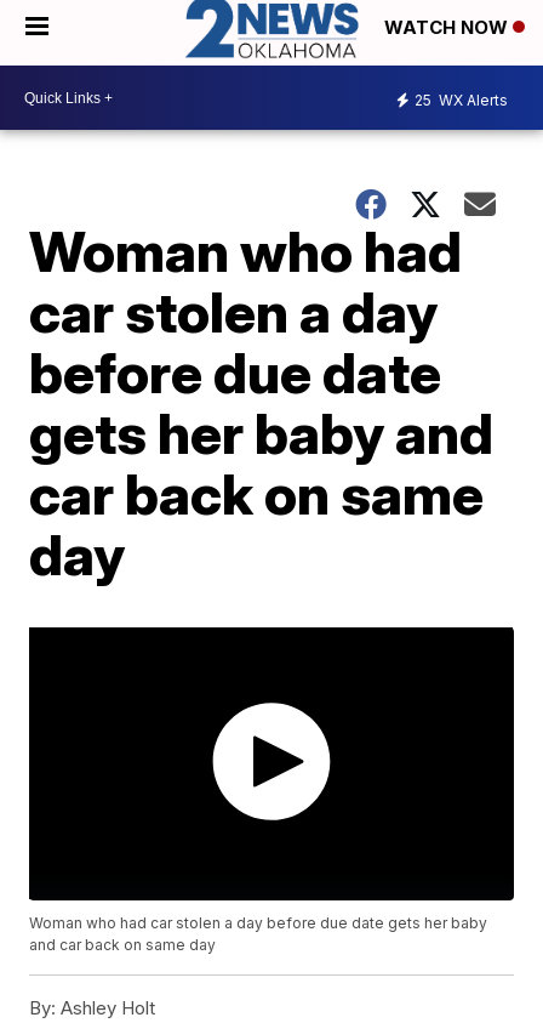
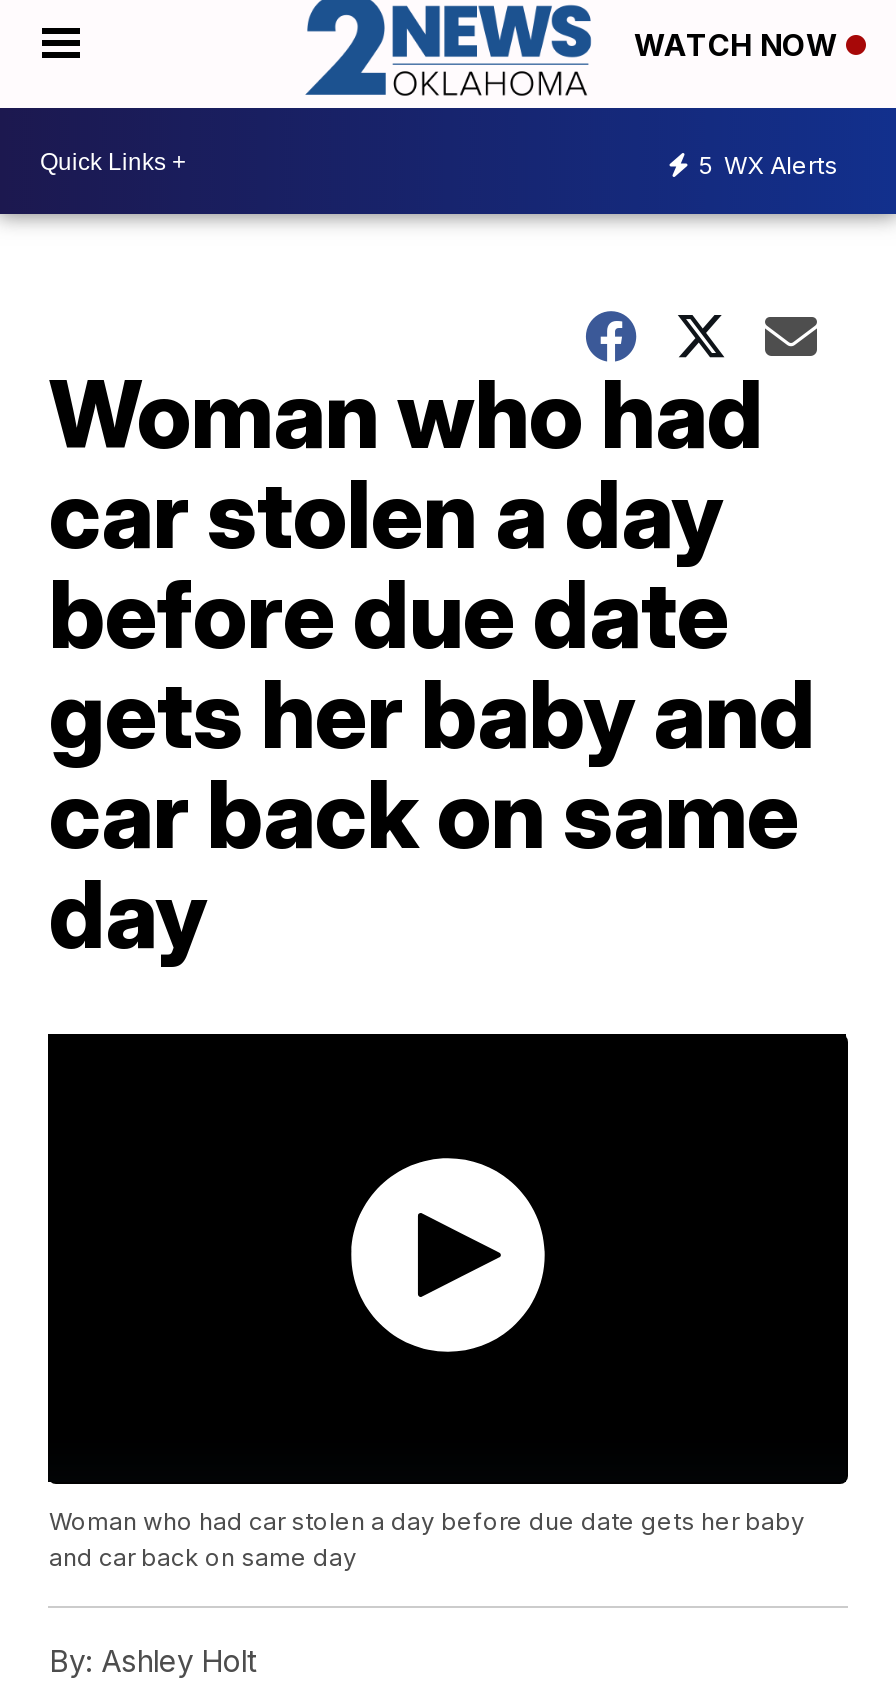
- 25 WX Alerts
+ 5 WX Alerts
